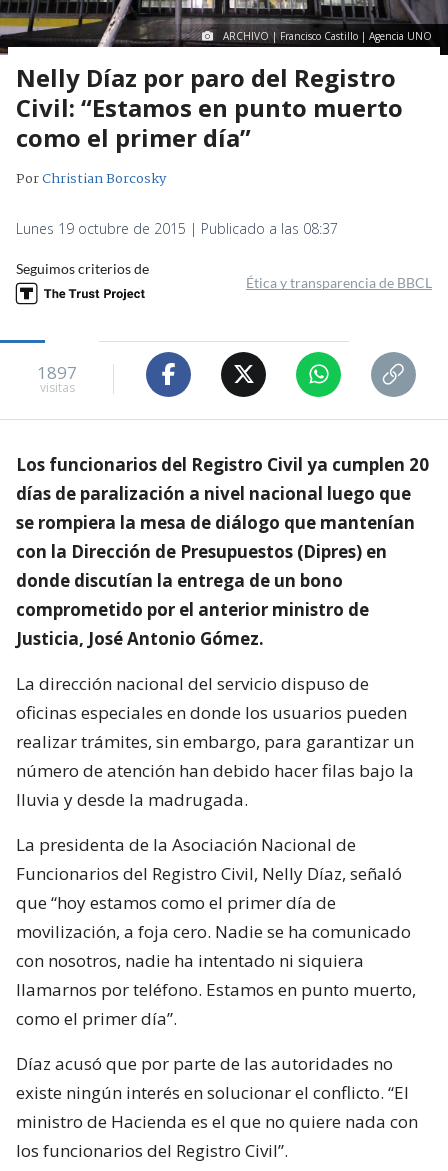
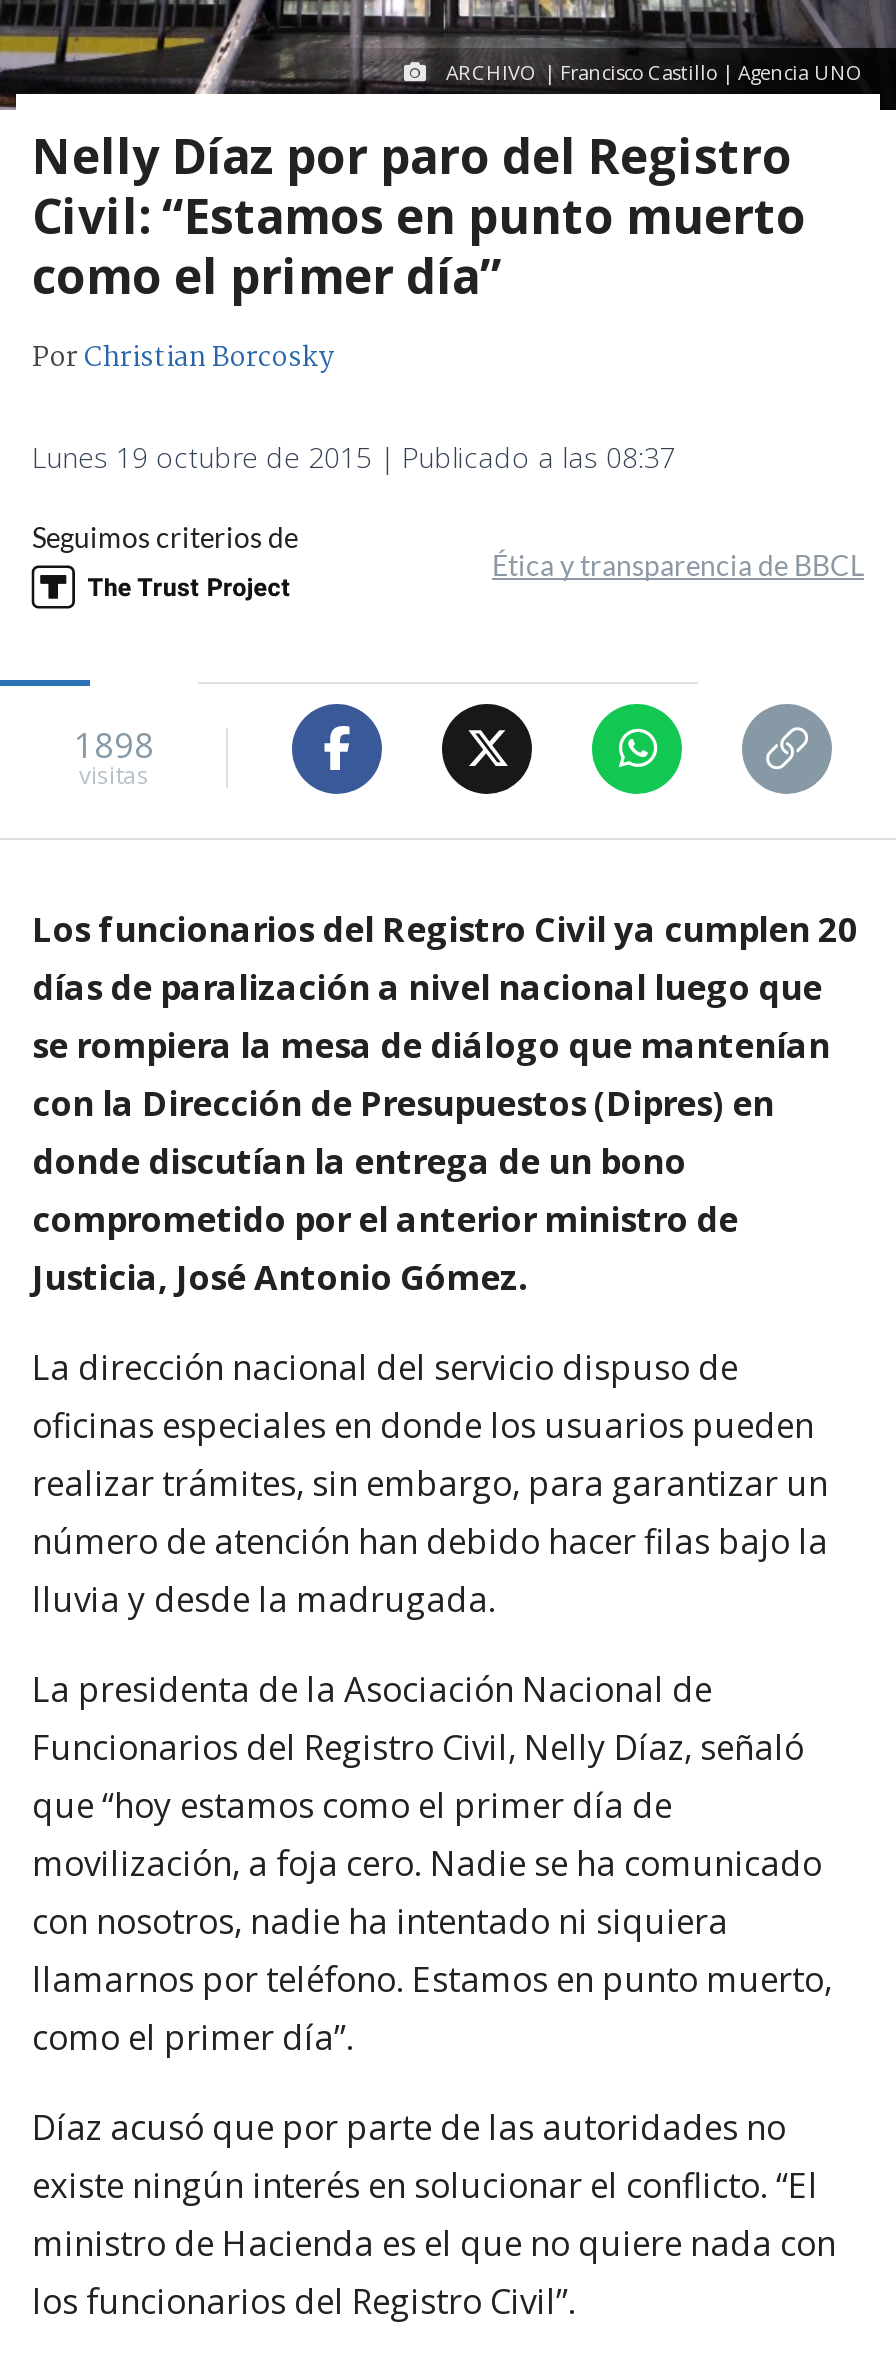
- 1897
+ 1898
